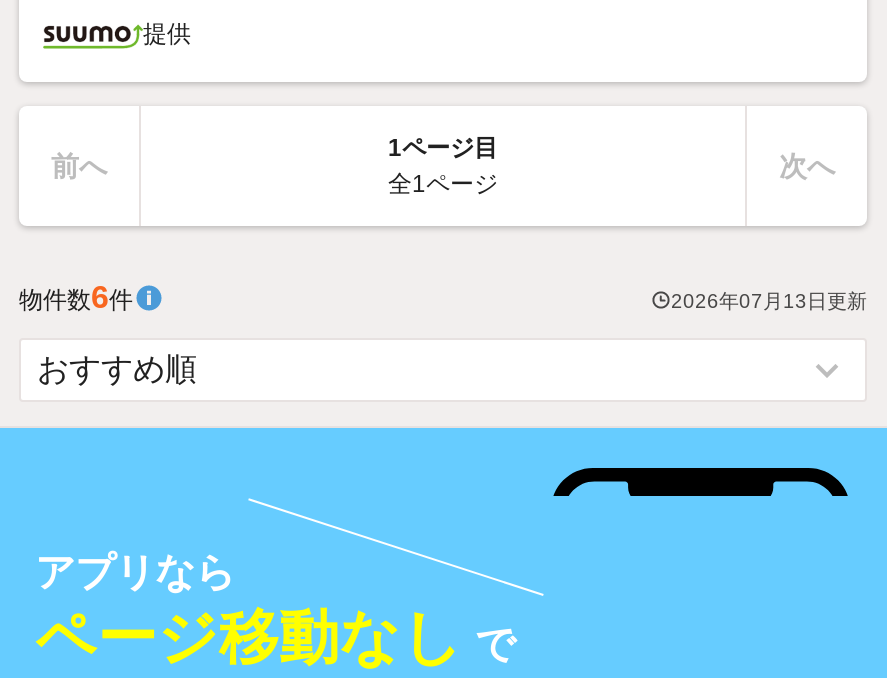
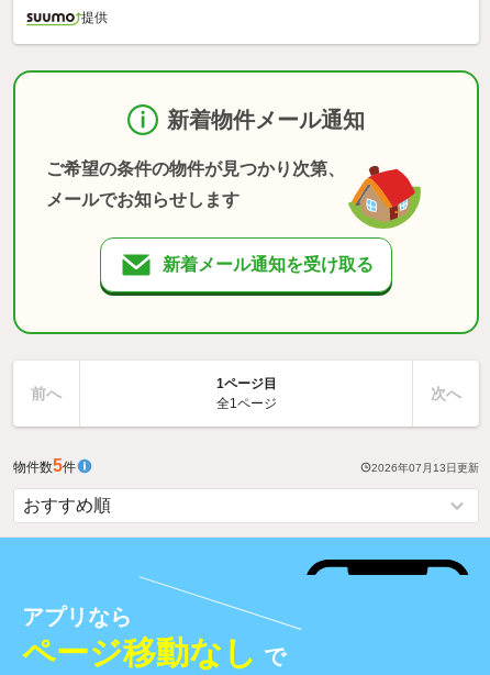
+ [image]
+ 新着物件メール通知
+ ご希望の条件の物件が見つかり次第、
+ メールでお知らせします
+ 新着メール通知を受け取る

- 物件数6件
+ 物件数5件
